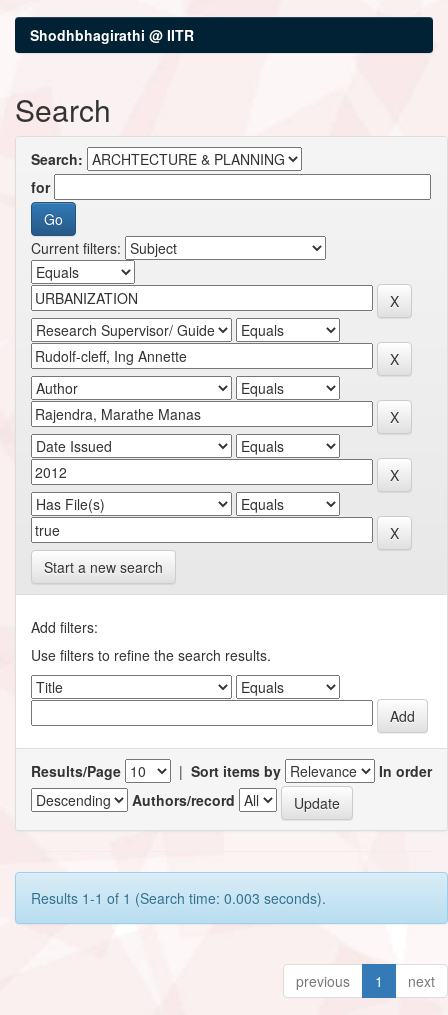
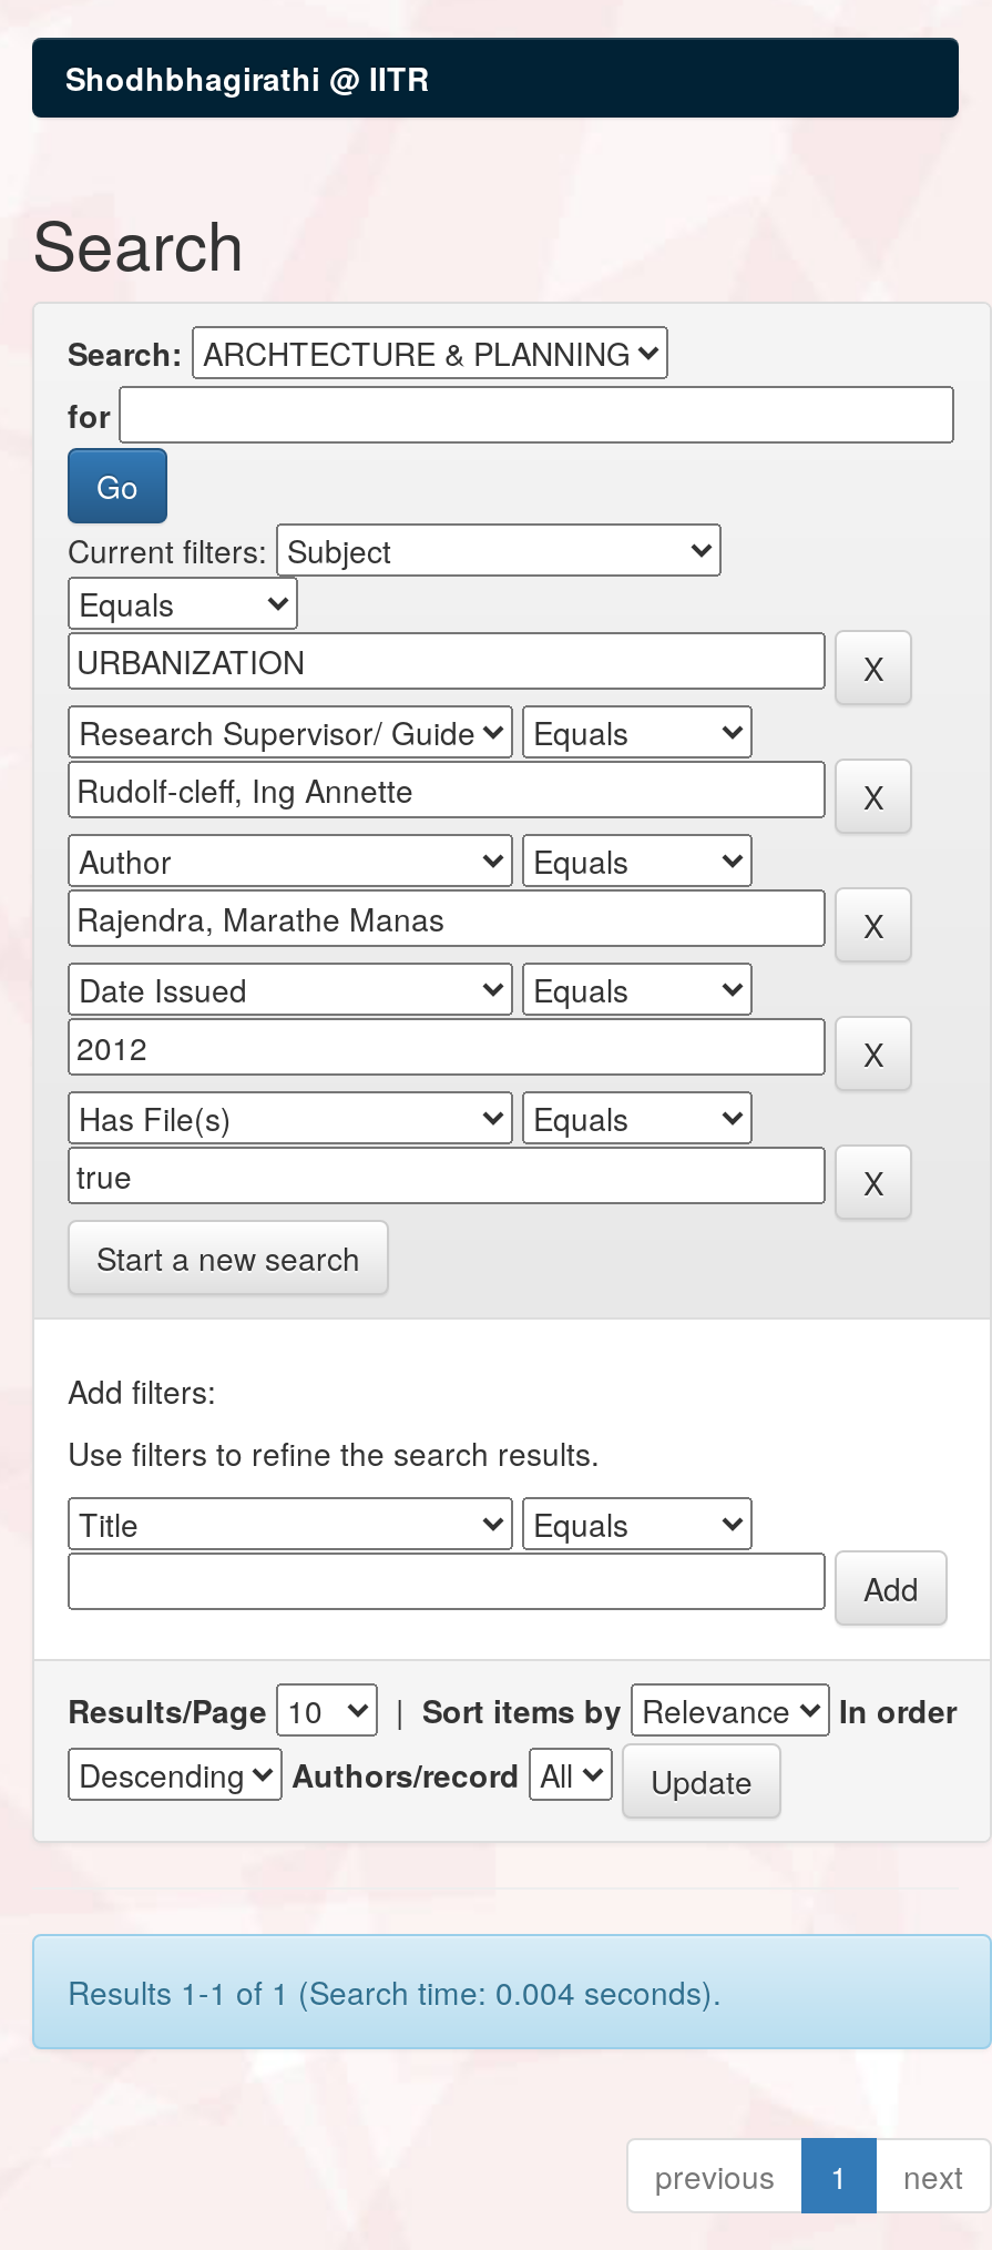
- Results 1-1 of 1 (Search time: 0.003 seconds).
+ Results 1-1 of 1 (Search time: 0.004 seconds).
